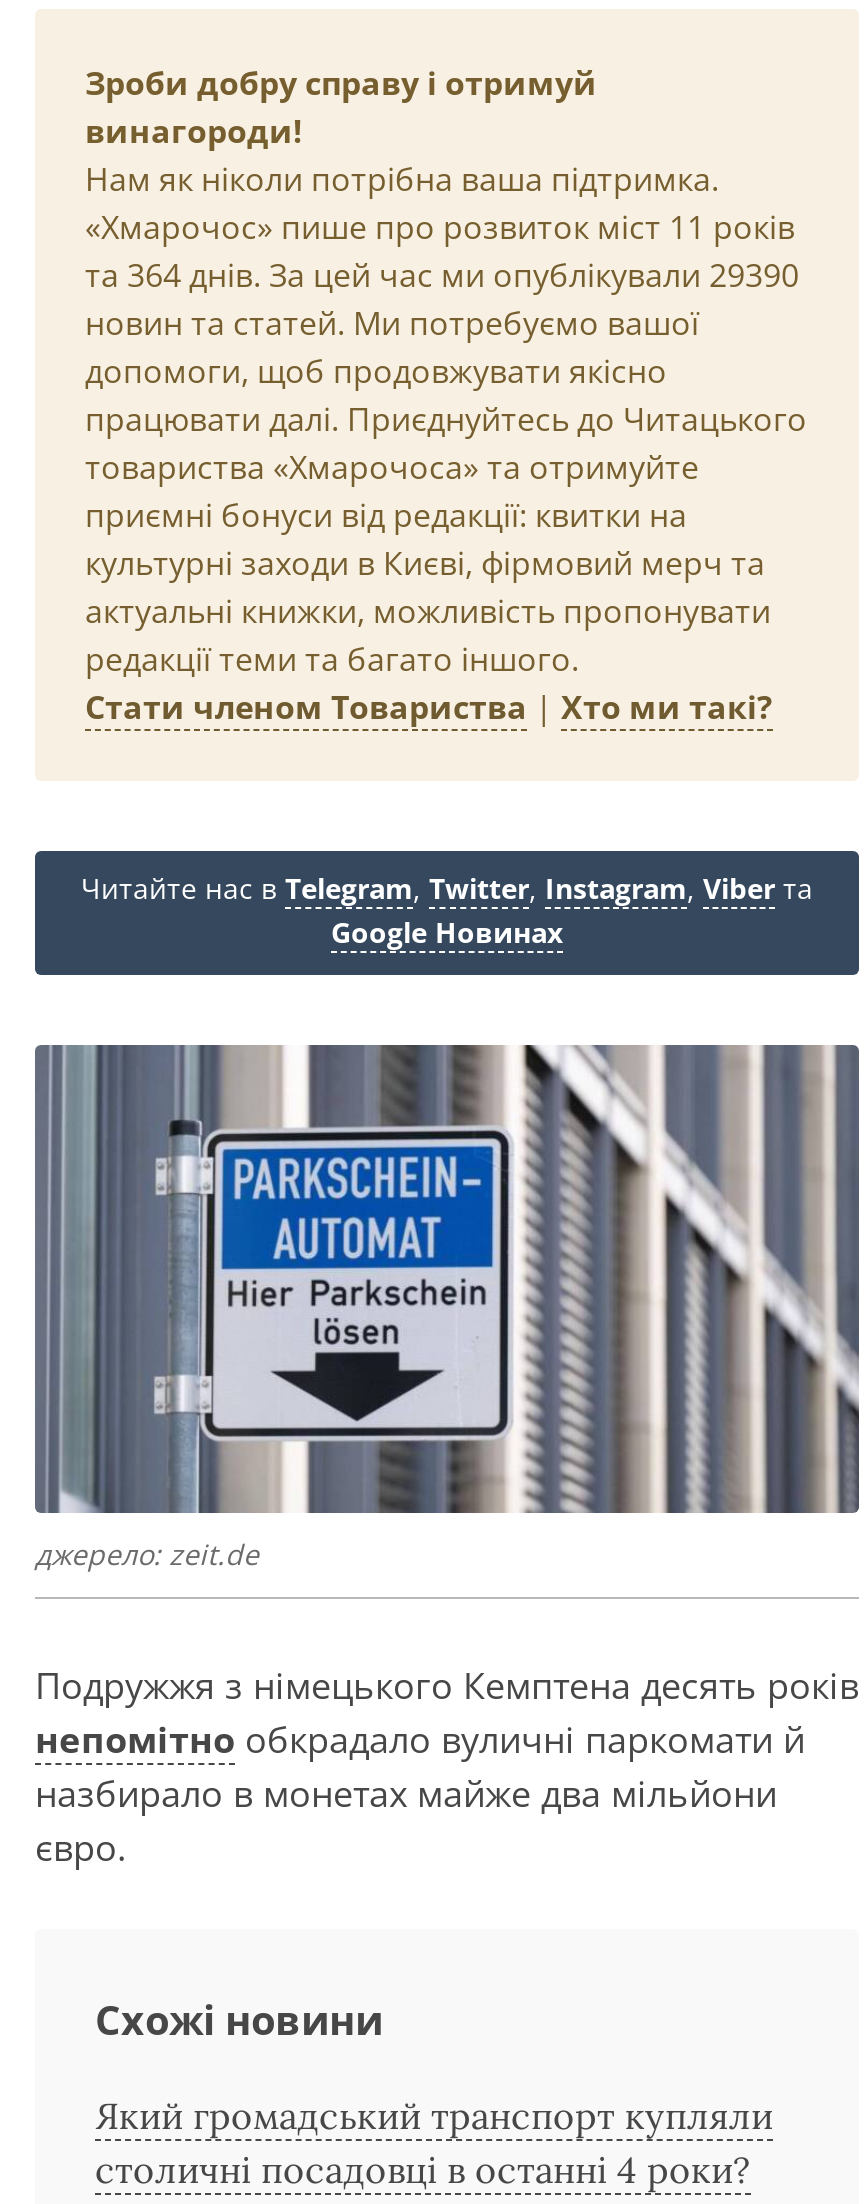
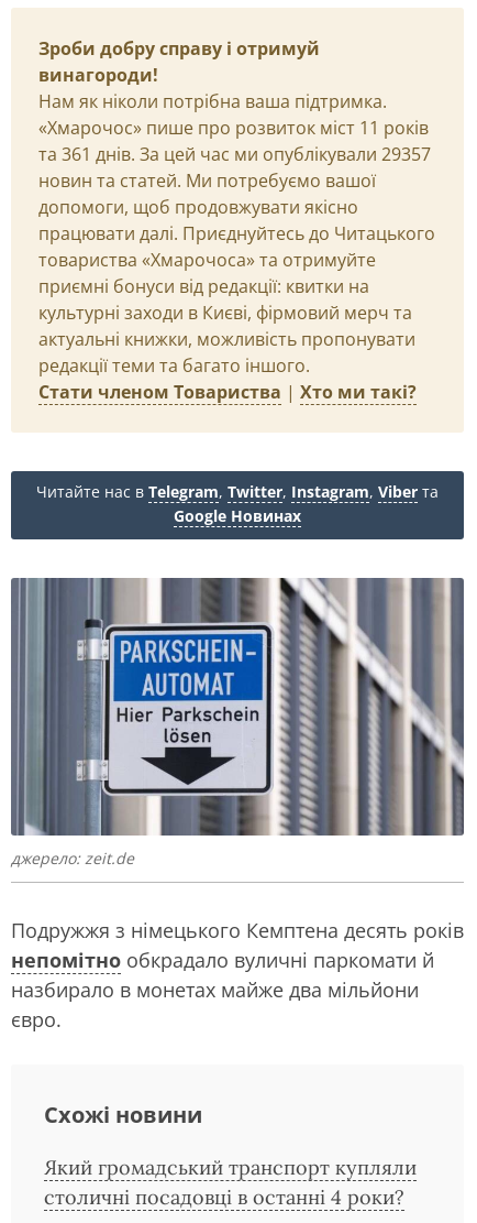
- та 364 днів. За цей час ми опублікували 29390
+ та 361 днів. За цей час ми опублікували 29357
